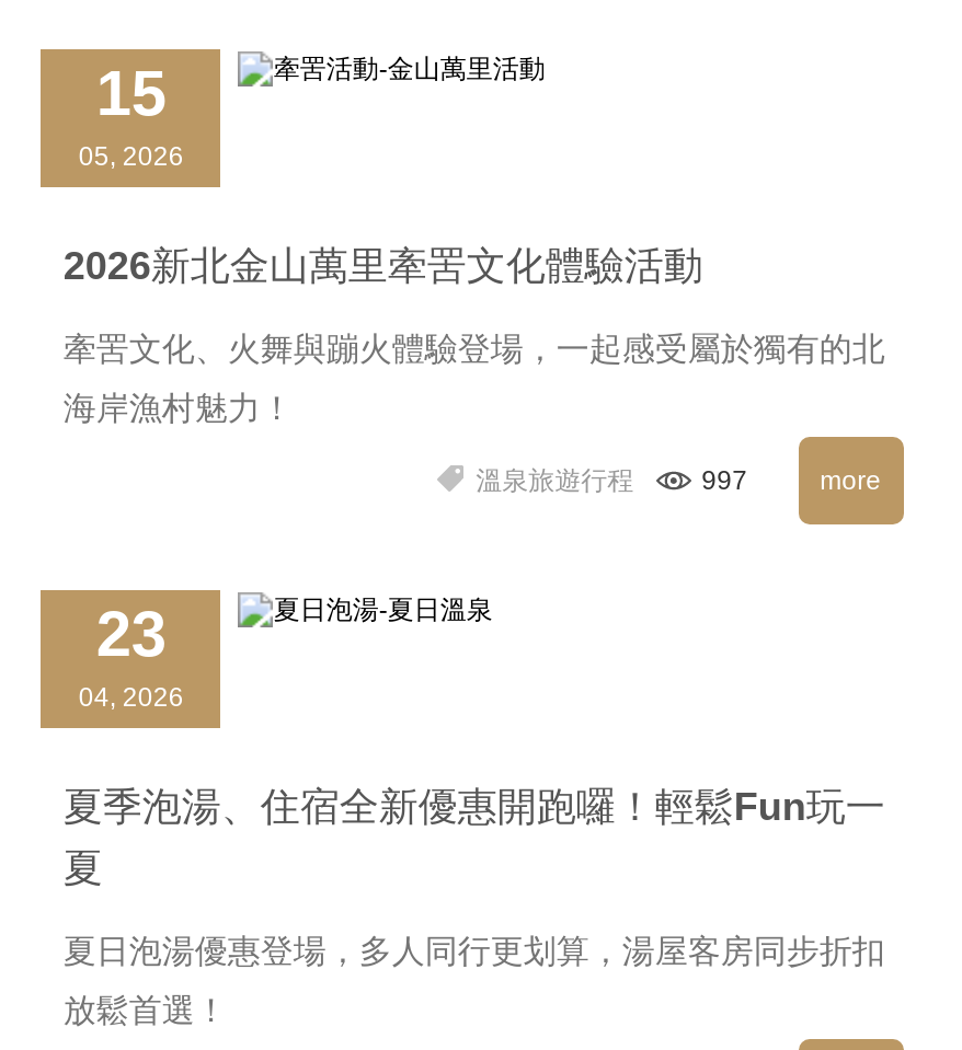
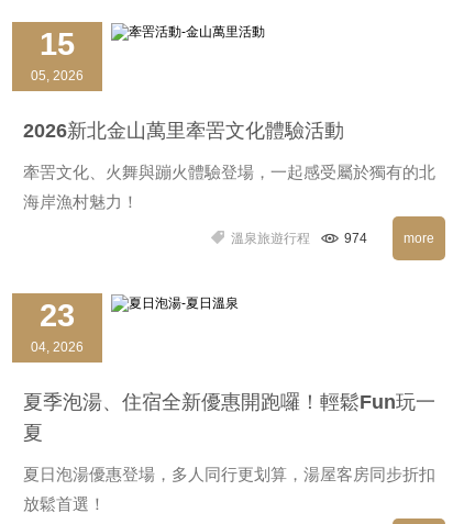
- 997
+ 974
